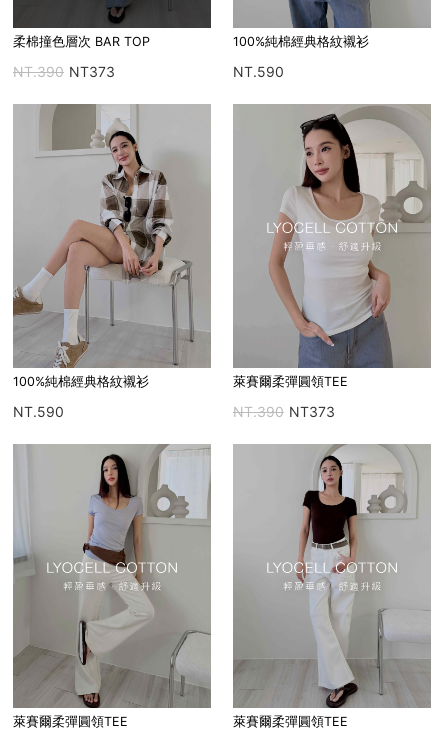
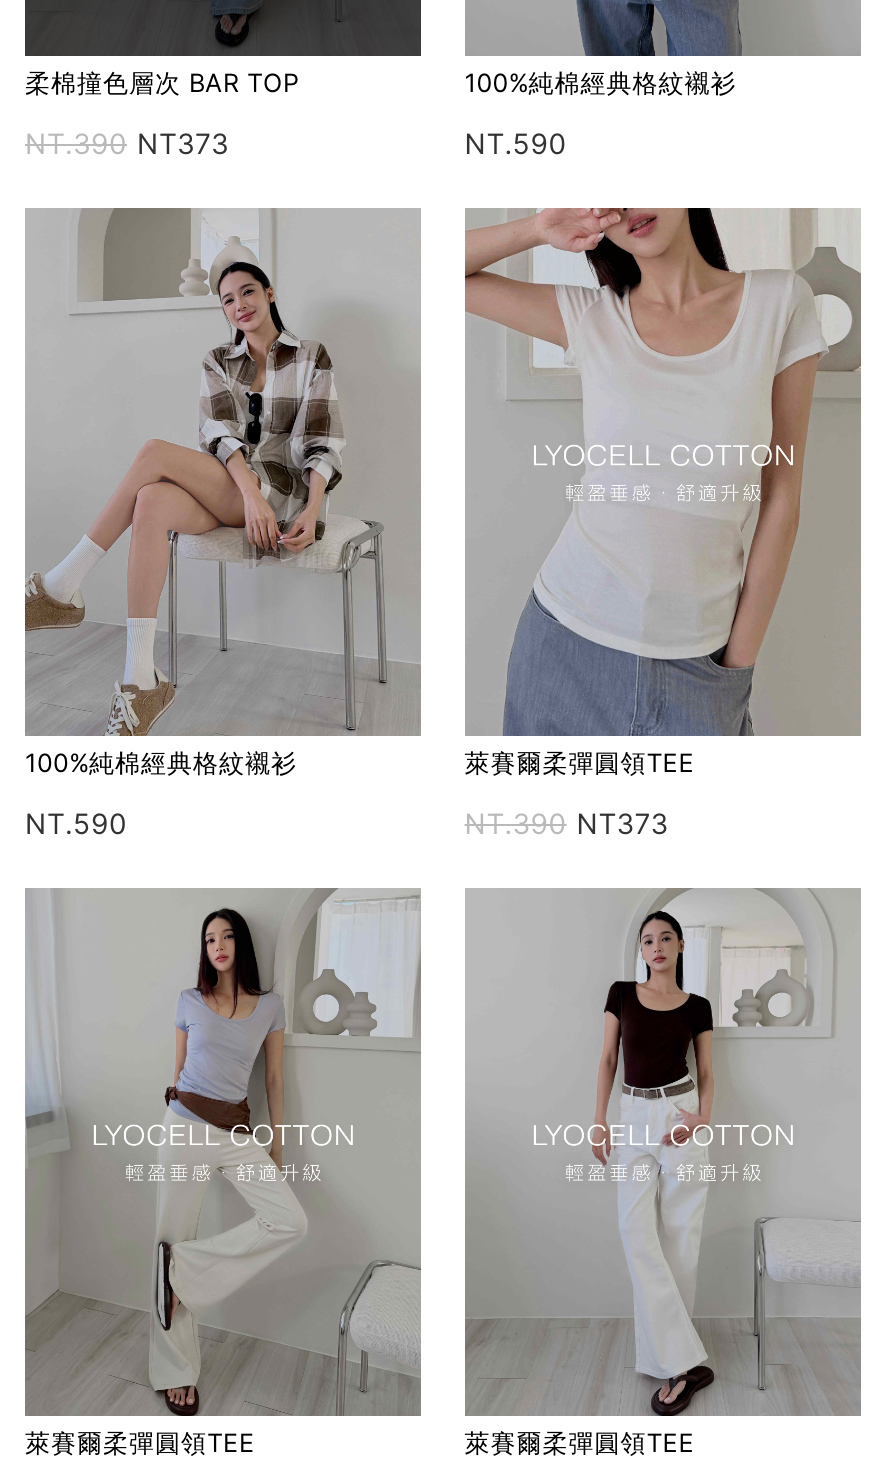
- [image]
+ [image]
